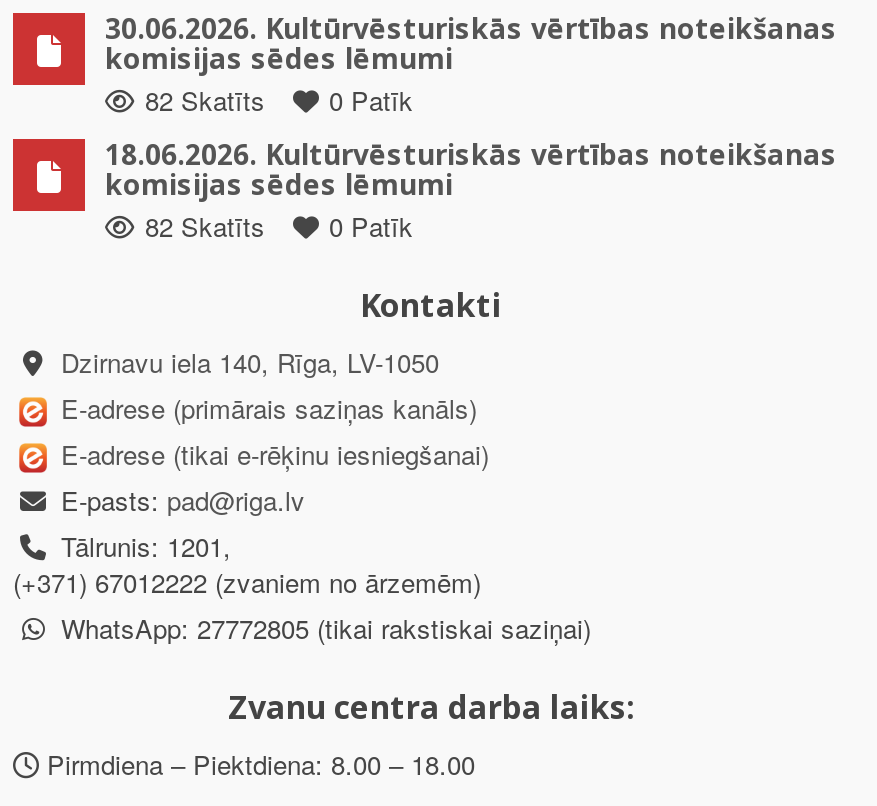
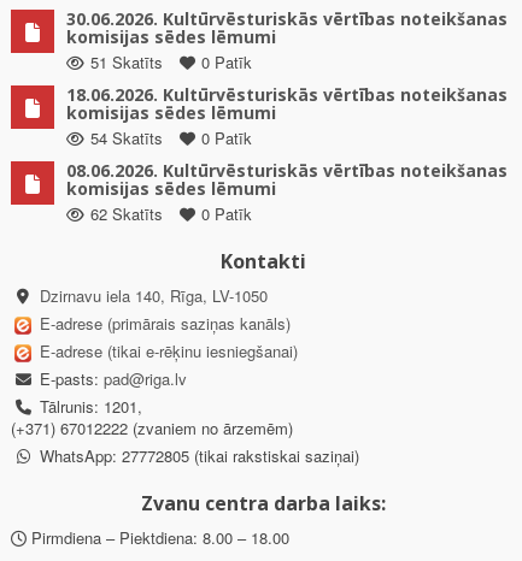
- 82 Skatīts 0 Patīk
+ 51 Skatīts 0 Patīk

- 82 Skatīts
+ 54 Skatīts
+ 0 Patīk
+ 08.06.2026. Kultūrvēsturiskās vērtības noteikšanas
+ komisijas sēdes lēmumi
+ 62 Skatīts
